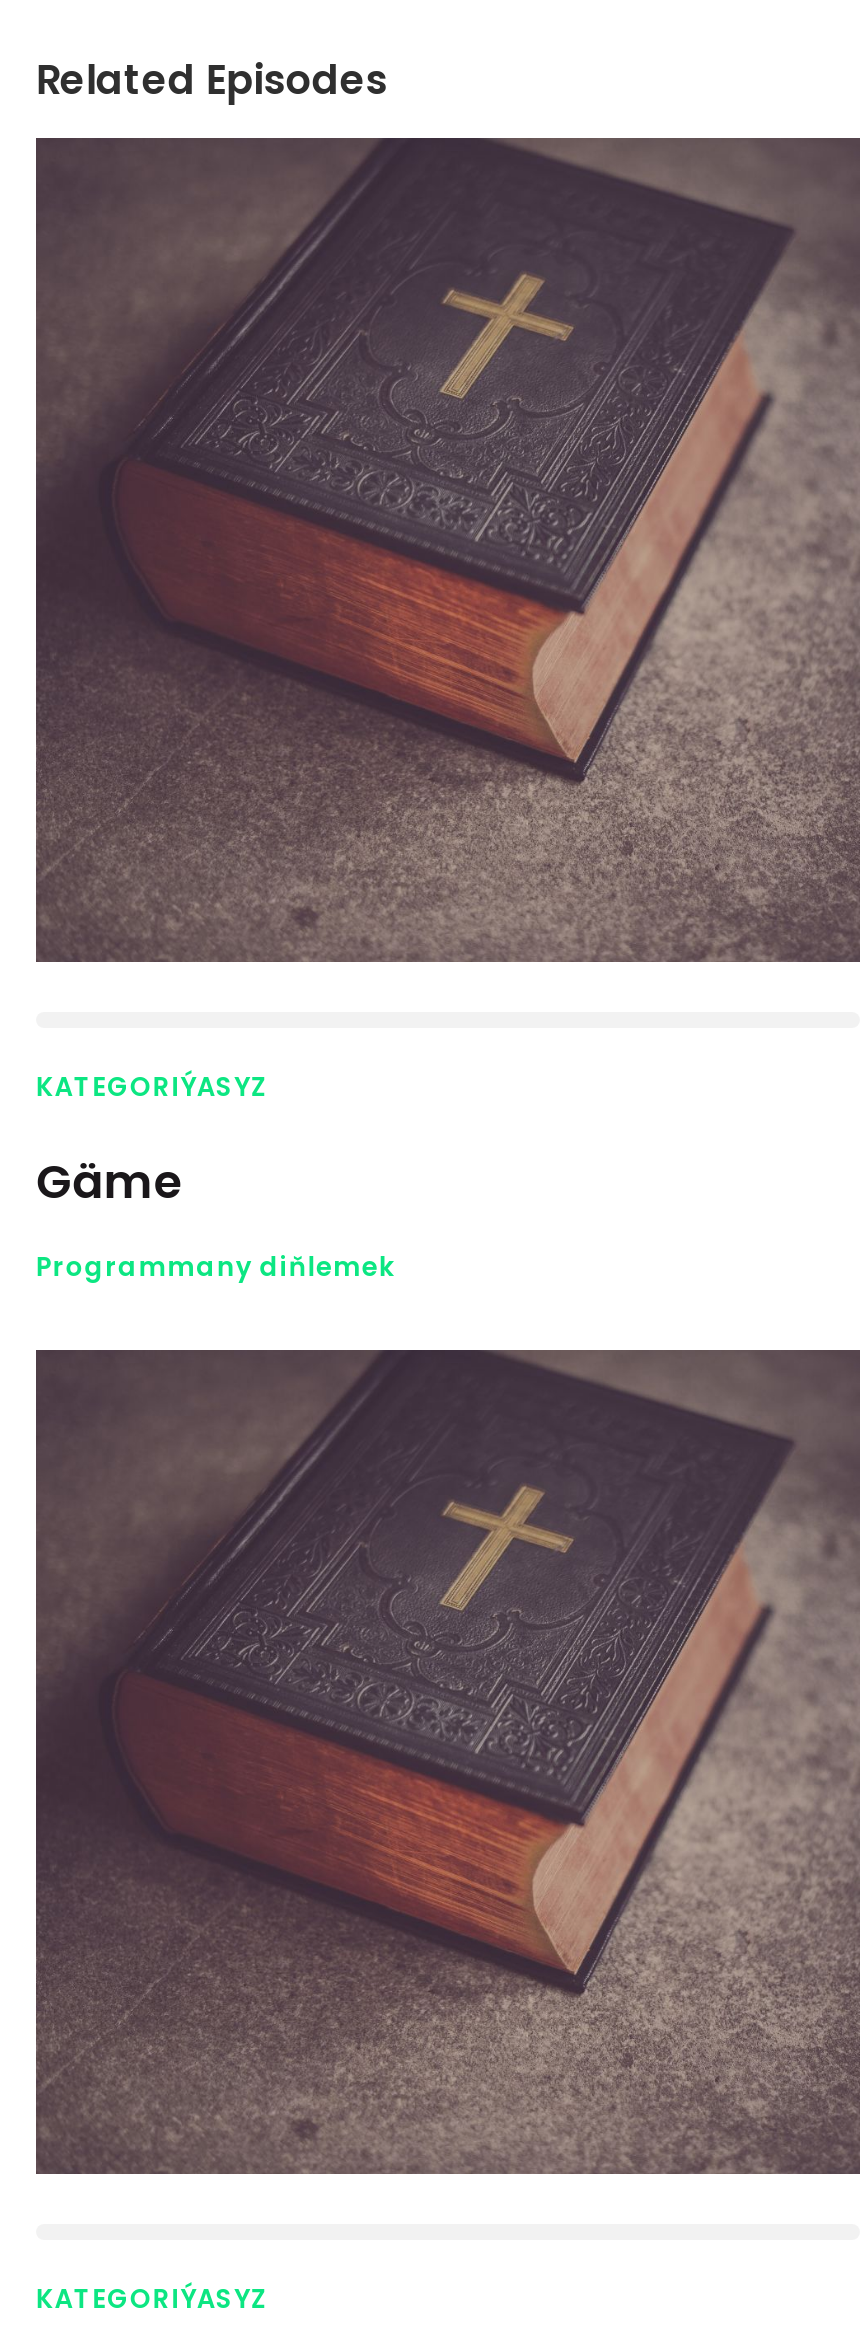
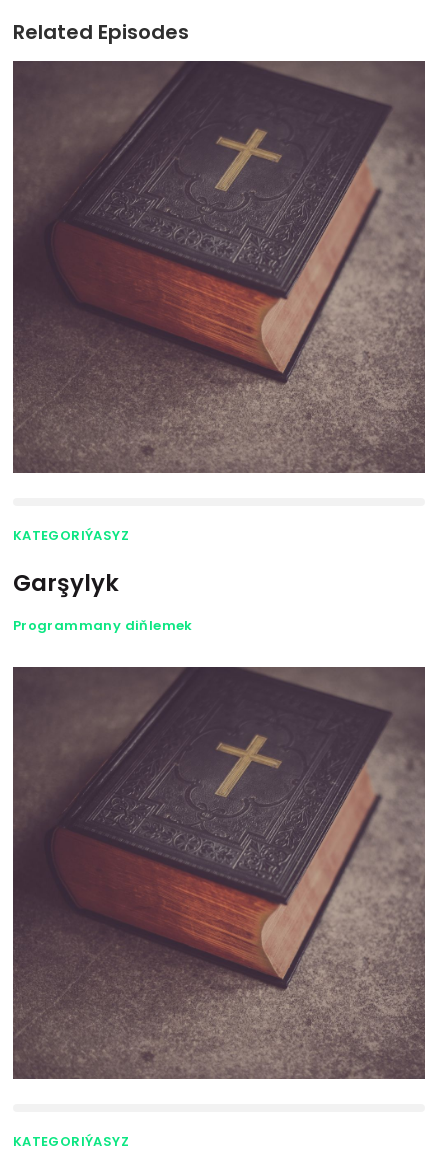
- Gäme
+ Garşylyk
